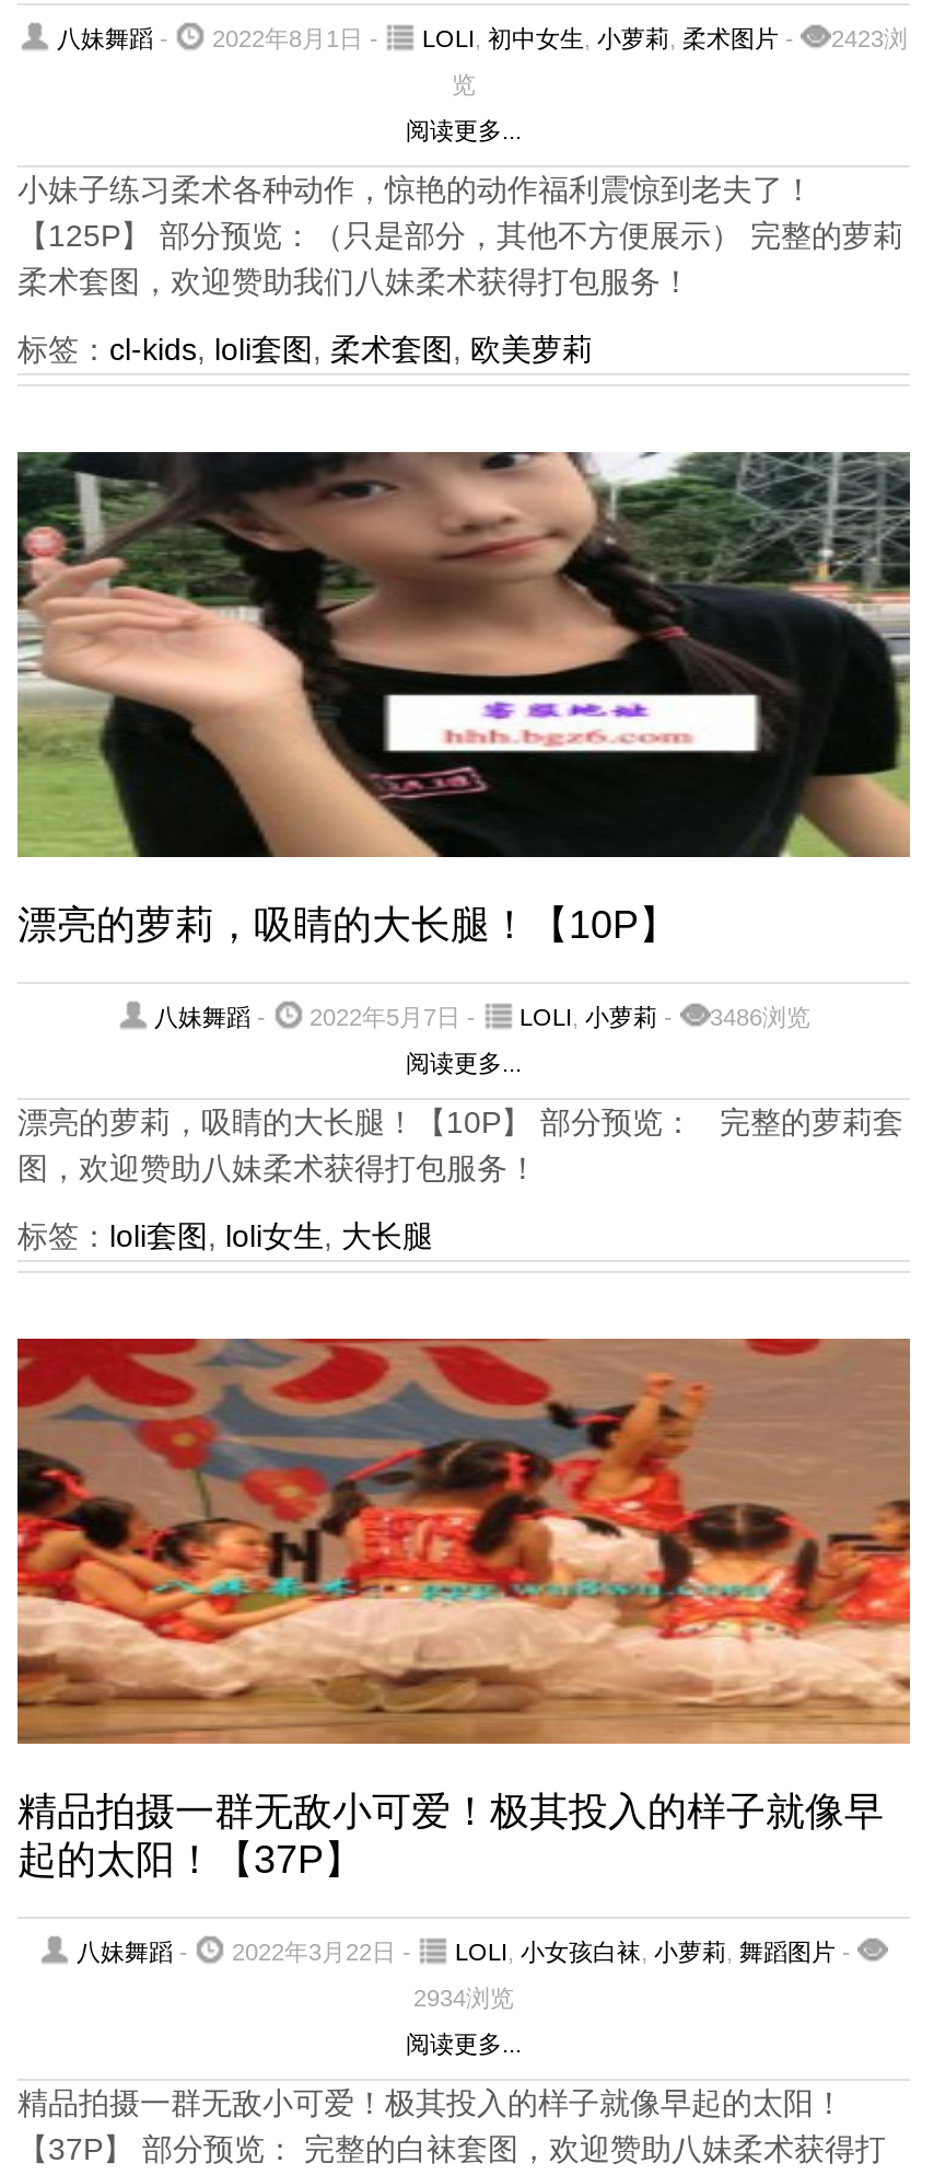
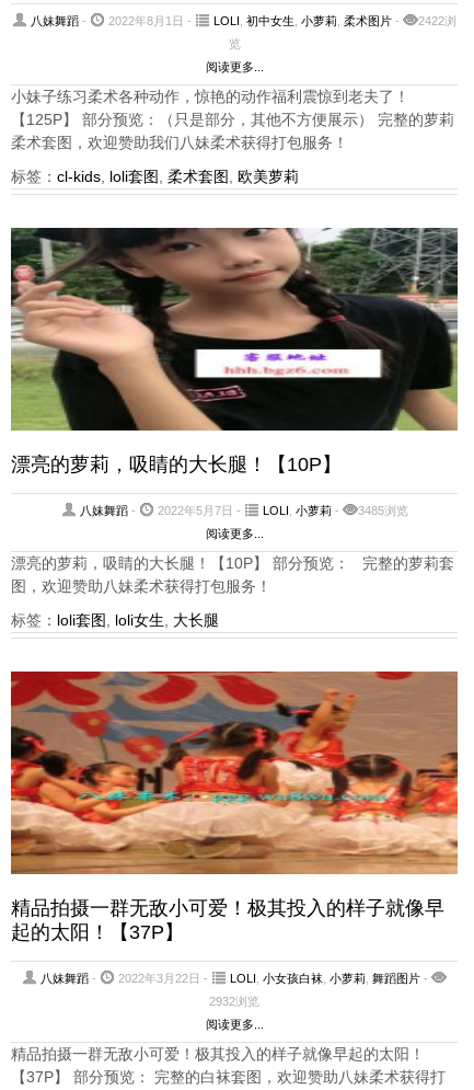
- 八妹舞蹈- 2022年8月1日 - LOLI,初中女生,小萝莉,柔术图片- 2423浏
+ 八妹舞蹈- 2022年8月1日 - LOLI,初中女生,小萝莉,柔术图片- 2422浏

- 八妹舞蹈- 2022年5月7日 - LOLI,小萝莉- 3486浏览
+ 八妹舞蹈- 2022年5月7日 - LOLI,小萝莉- 3485浏览

- 2934浏览
+ 2932浏览
